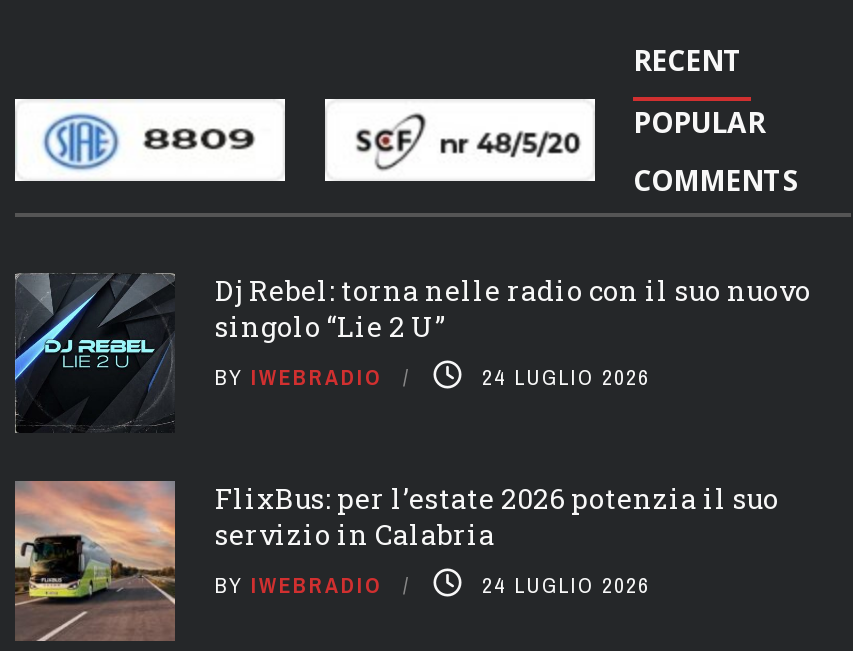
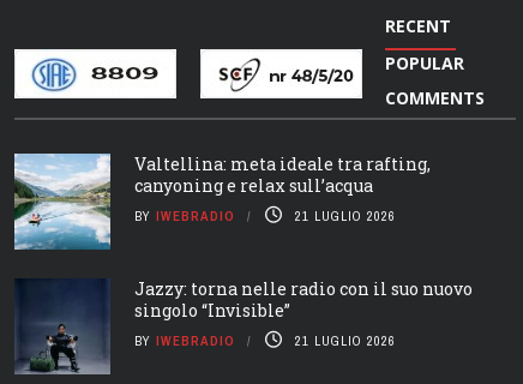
- [image]
- Dj Rebel: torna nelle radio con il suo nuovo
- singolo “Lie 2 U”
+ [image]
+ Valtellina: meta ideale tra rafting,
+ canyoning e relax sull’acqua

- 24 LUGLIO 2026
+ 21 LUGLIO 2026

- [image]
- FlixBus: per l’estate 2026 potenzia il suo
- servizio in Calabria
+ [image]
+ Jazzy: torna nelle radio con il suo nuovo
+ singolo “Invisible”

- 24 LUGLIO 2026
+ 21 LUGLIO 2026
